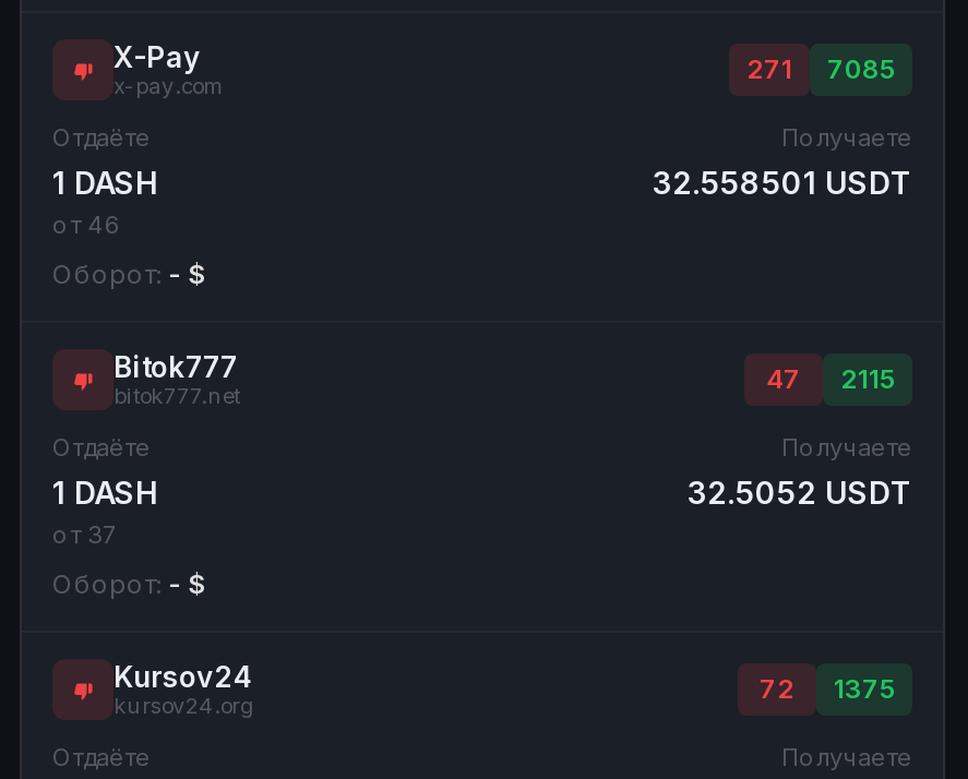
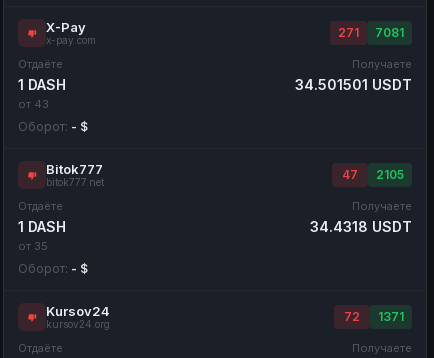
- 271 7085
+ 271 7081

- 32.558501 USDT
+ 34.501501 USDT

- от 46
+ от 43

- 47 2115
+ 47 2105

- 32.5052 USDT
+ 34.4318 USDT

- от 37
+ от 35

- 72 1375
+ 72 1371
